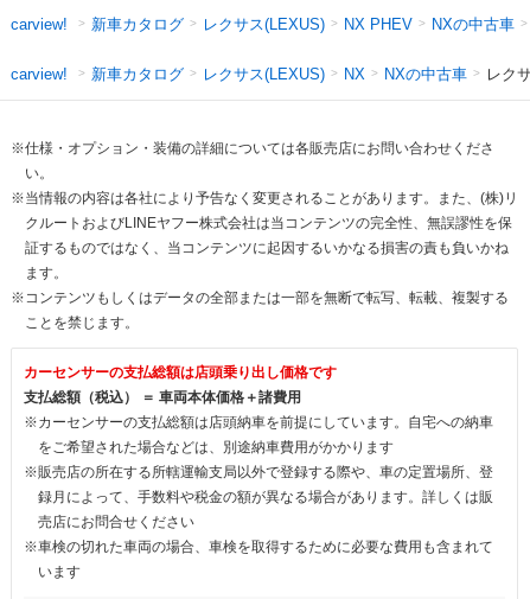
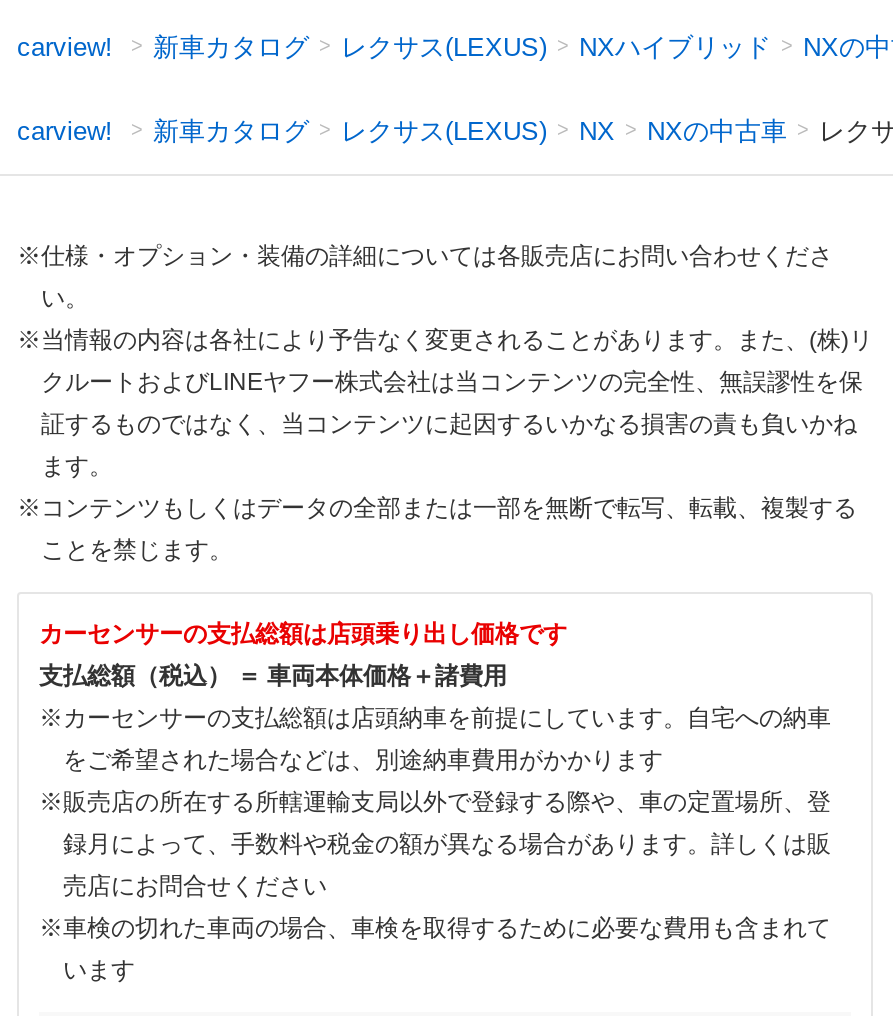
- NX PHEV
+ NXハイブリッド
